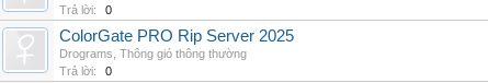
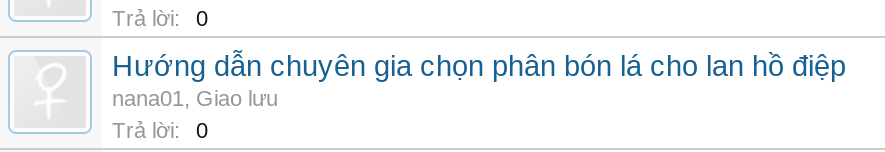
- ColorGate PRO Rip Server 2025
- Drograms, Thông gió thông thường
+ Hướng dẫn chuyên gia chọn phân bón lá cho lan hồ điệp
+ nana01, Giao lưu
